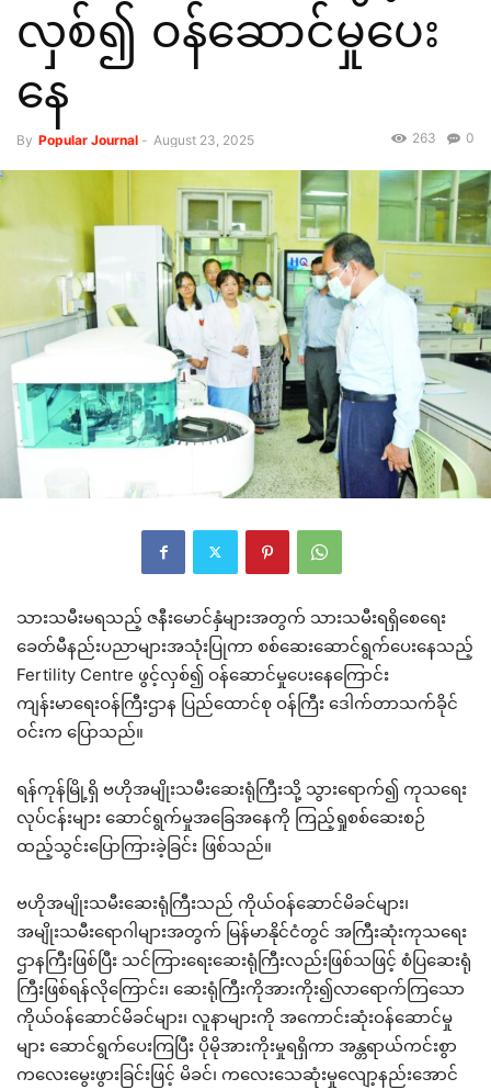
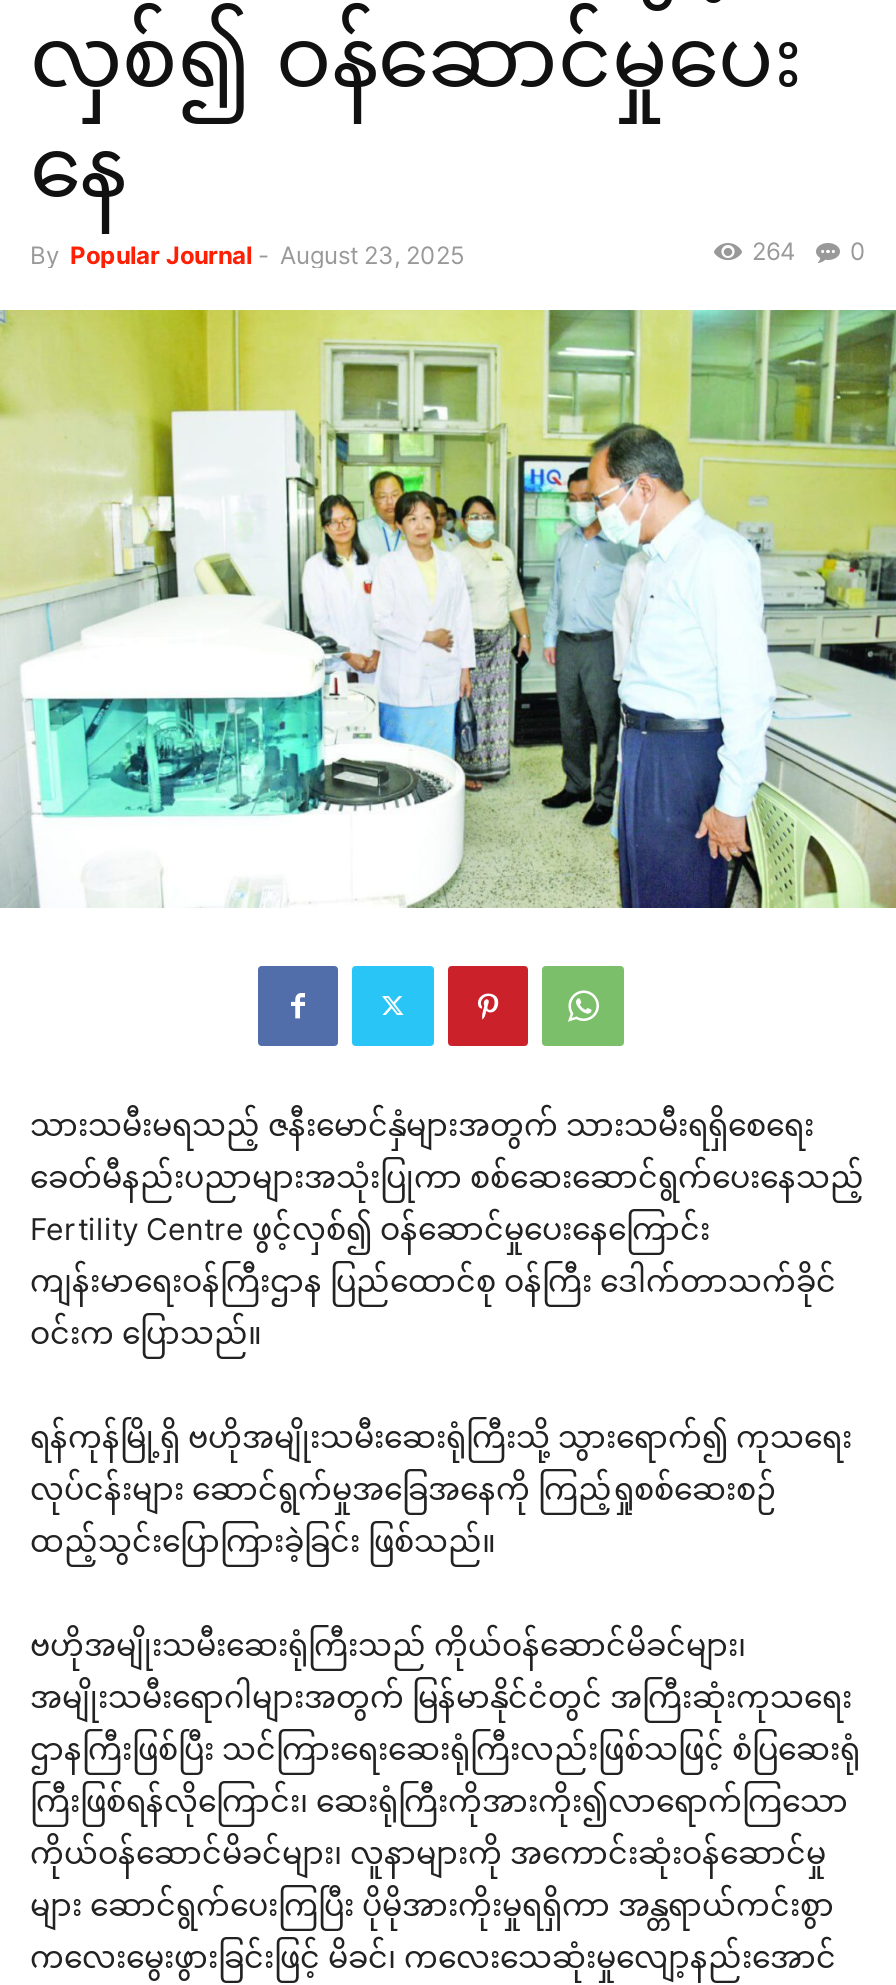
- 263 0
+ 264 0
